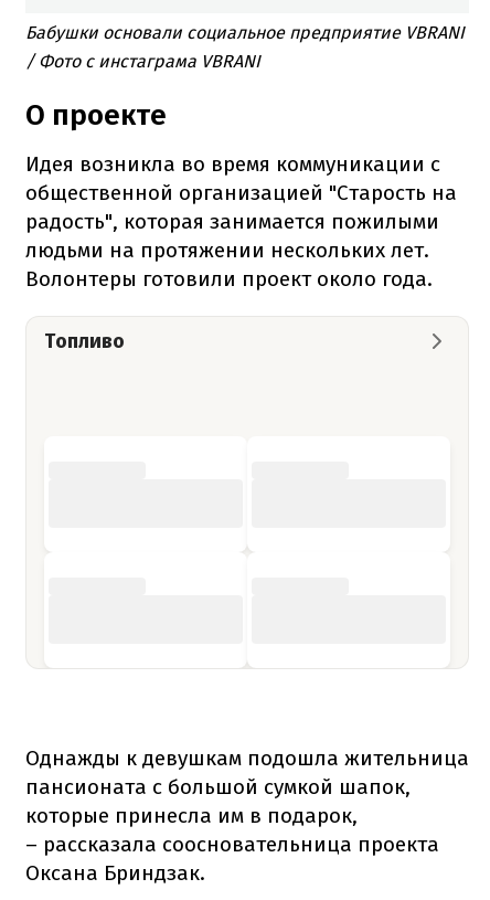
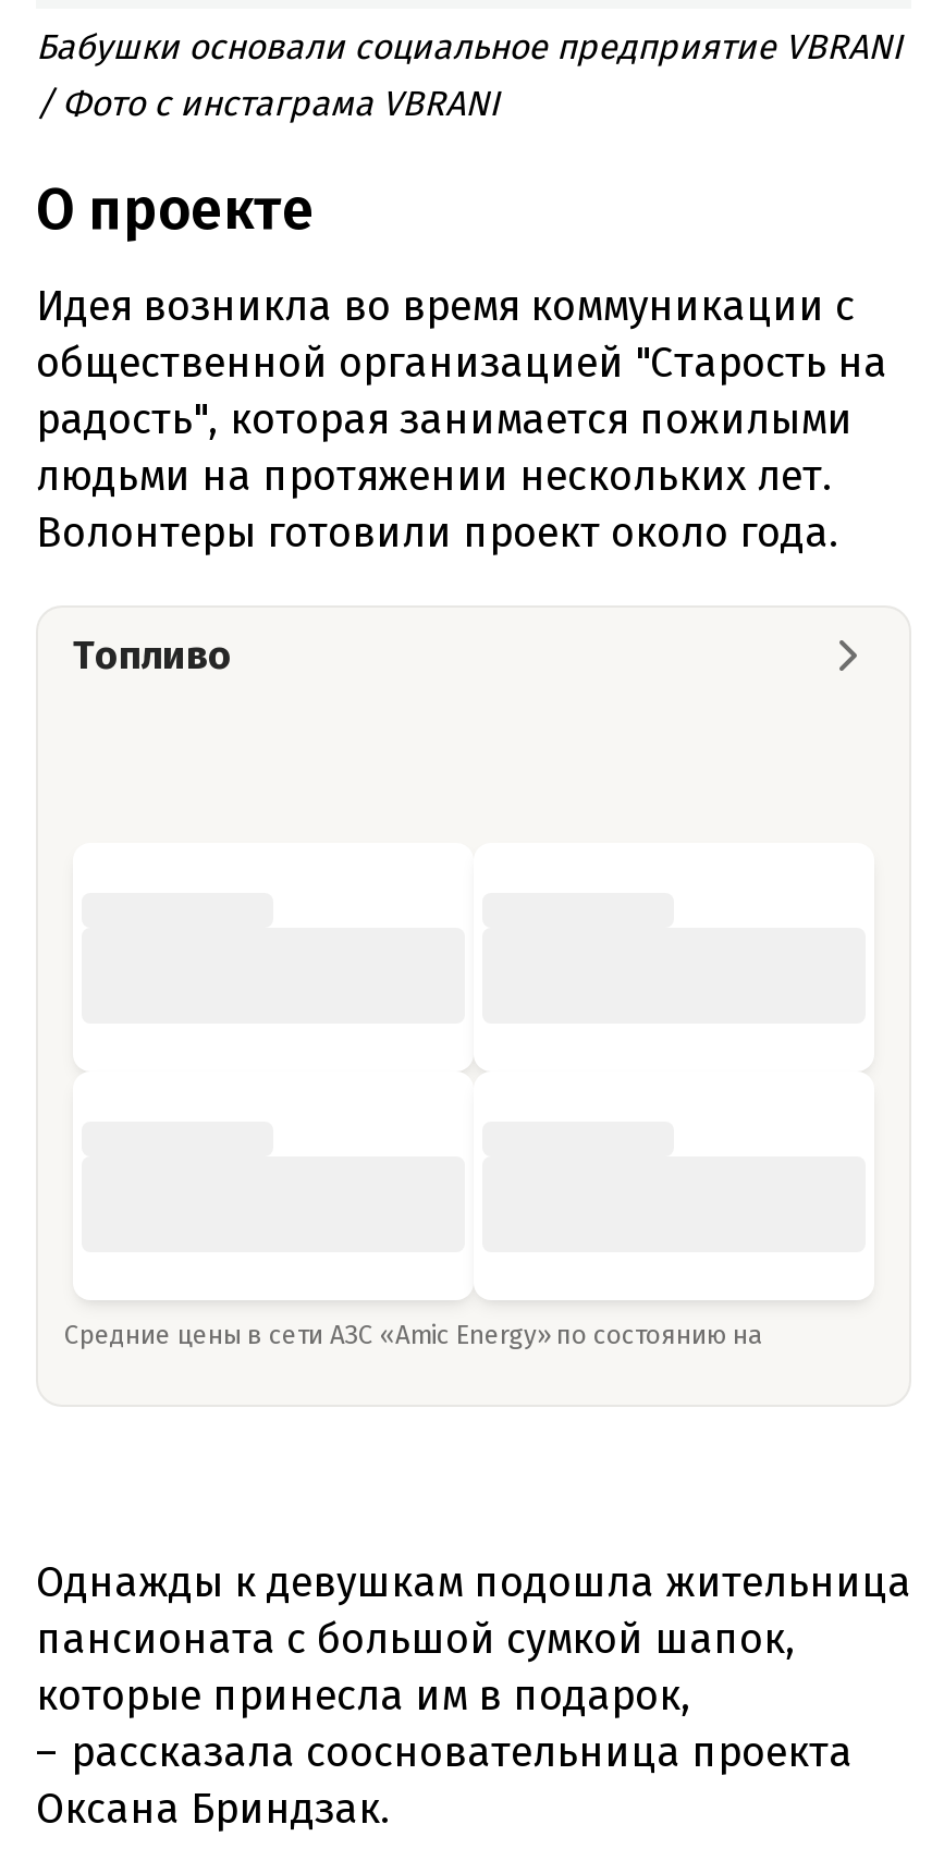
+ Средние цены в сети АЗС «Amic Energy» по состоянию на
